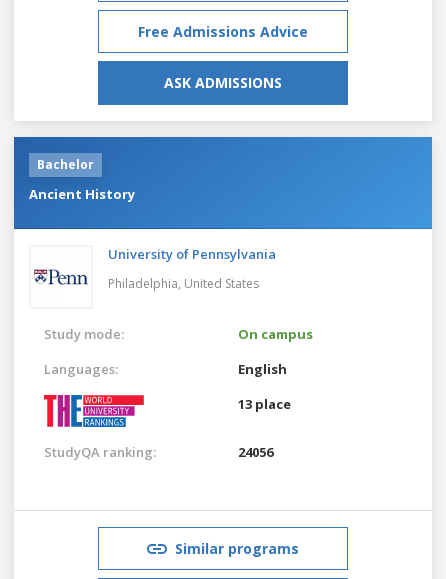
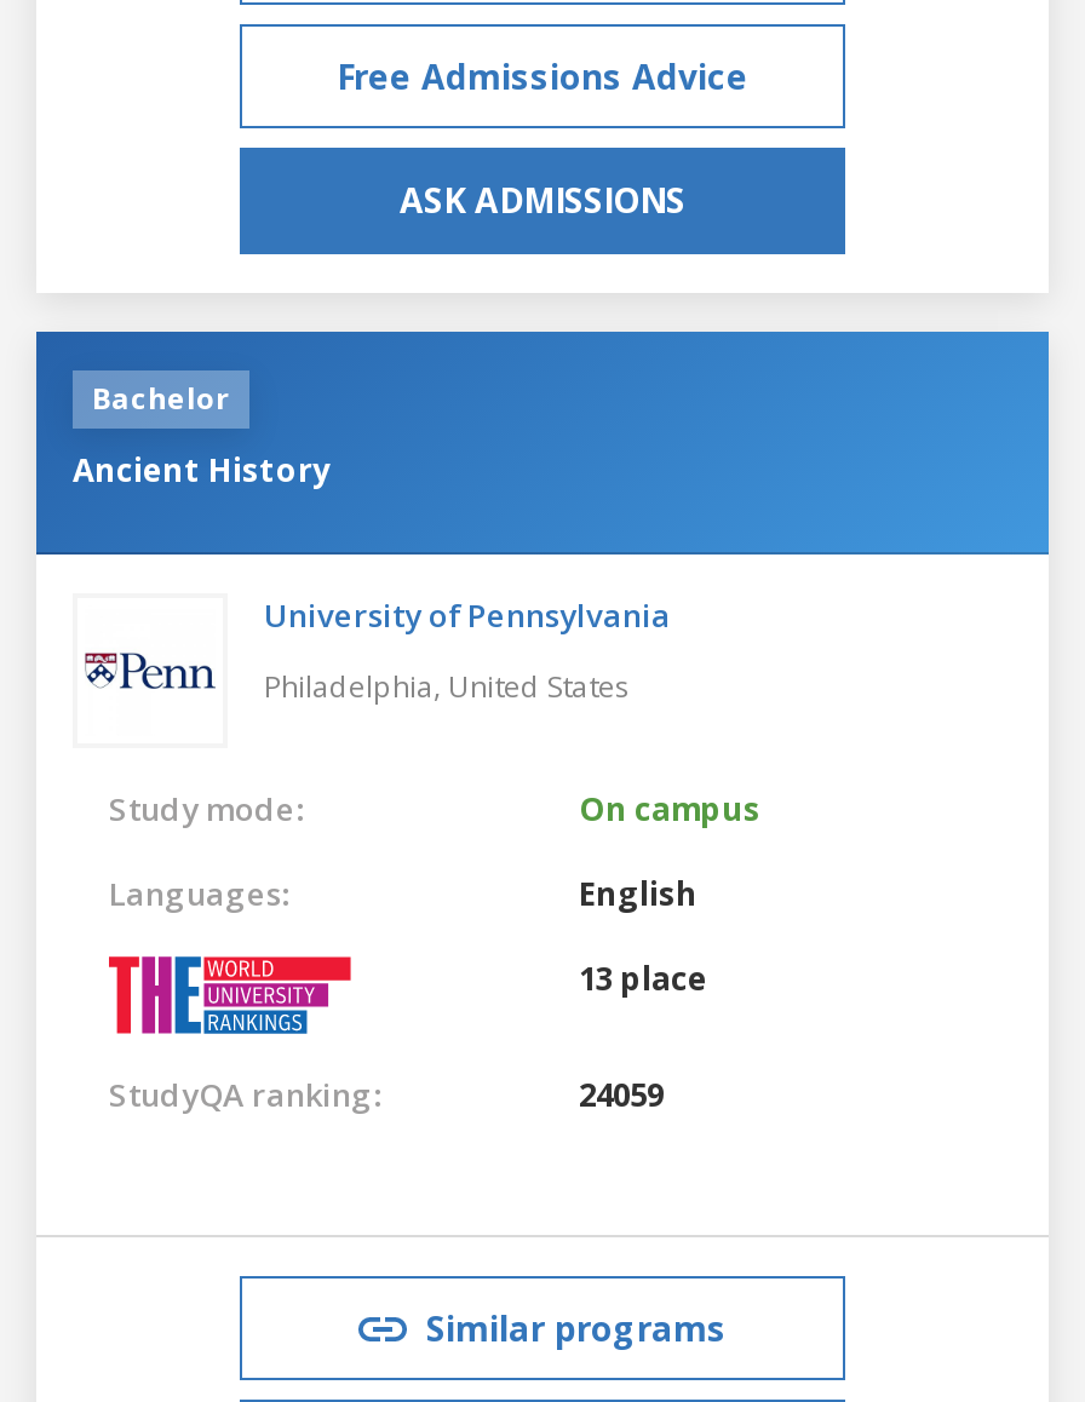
- 24056
+ 24059
